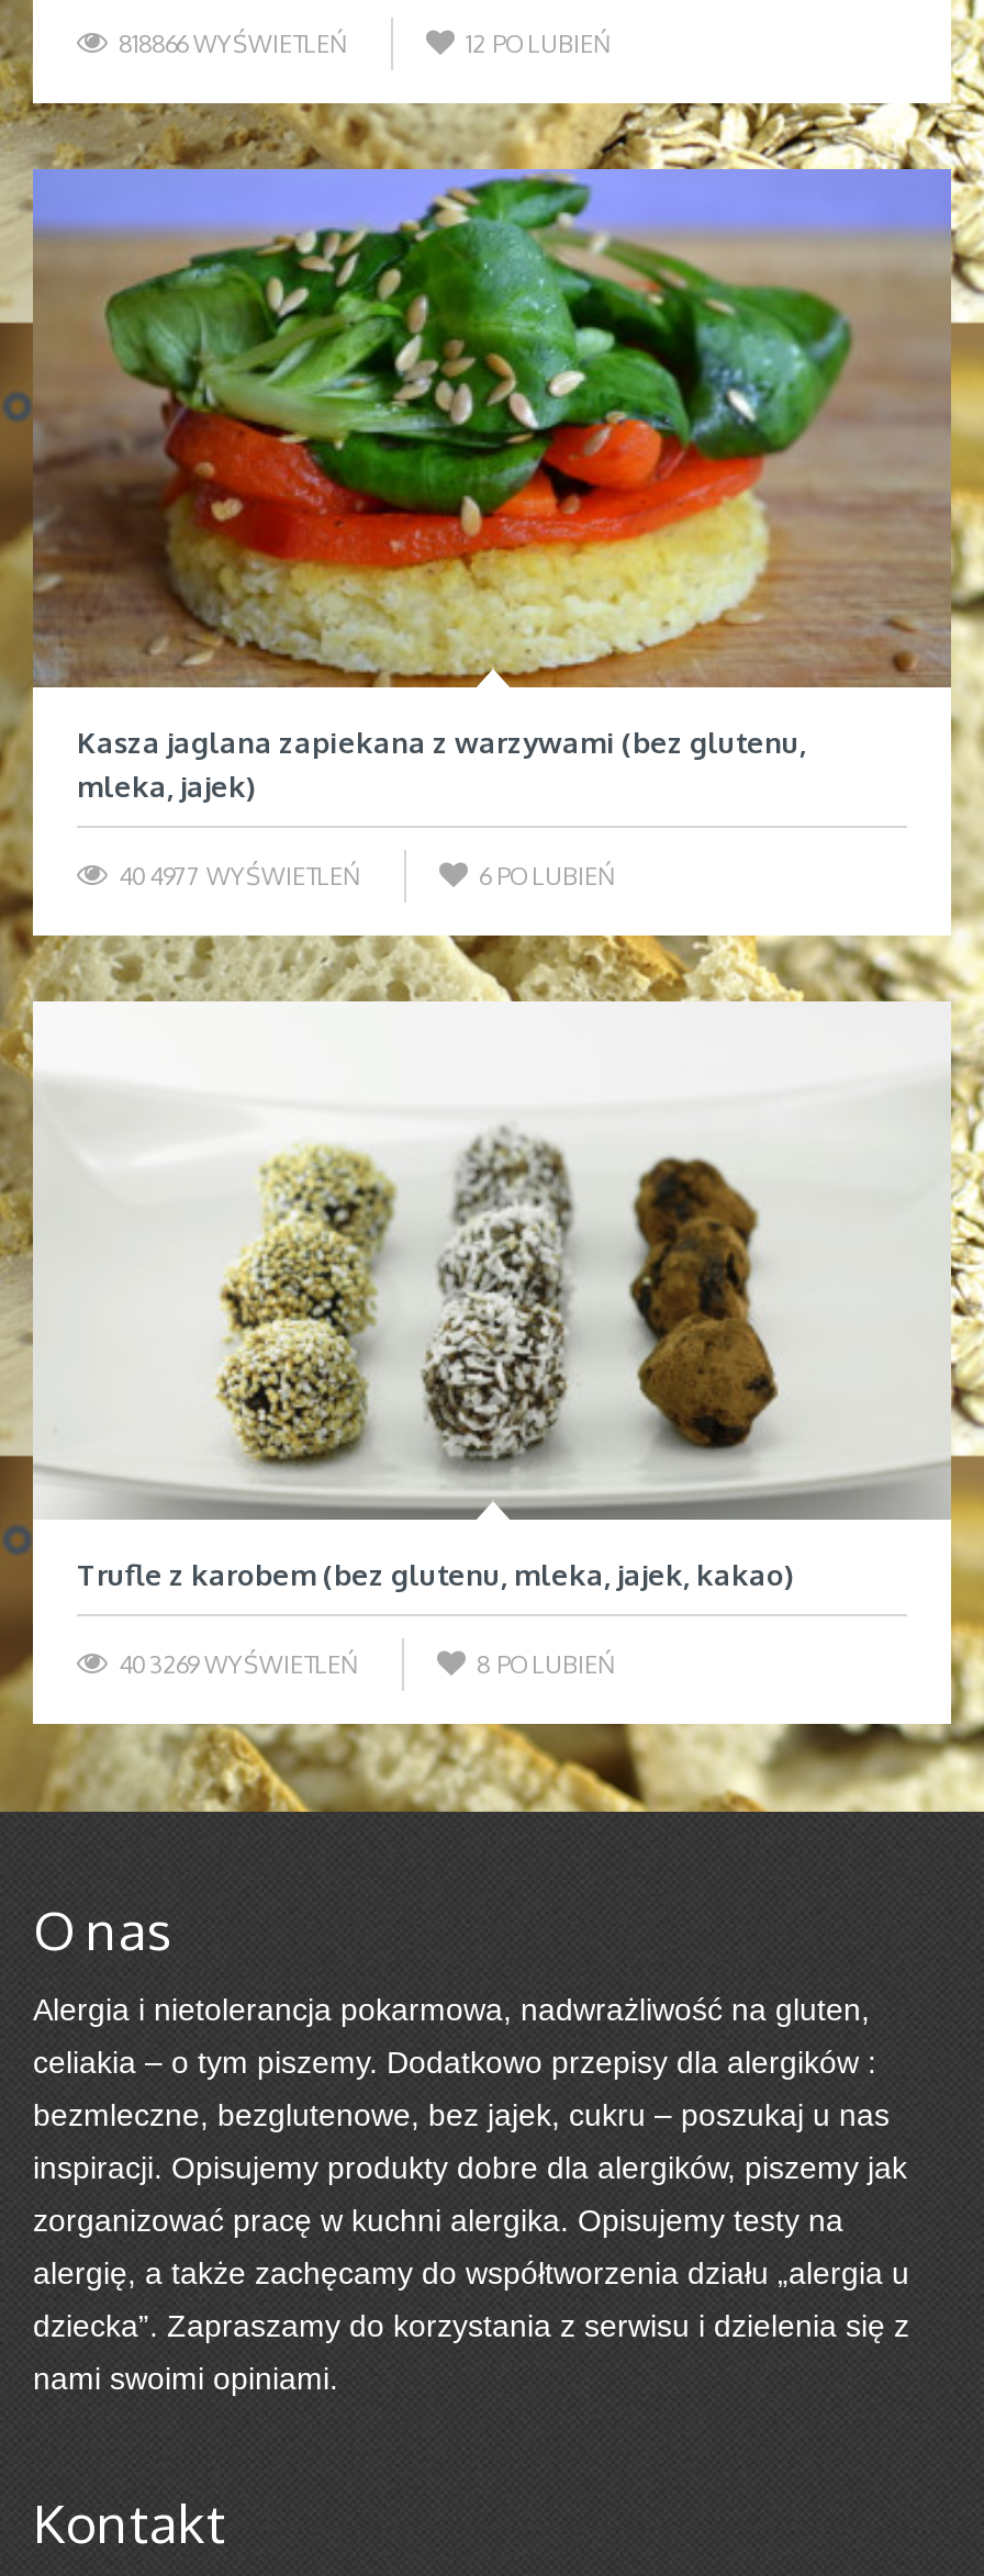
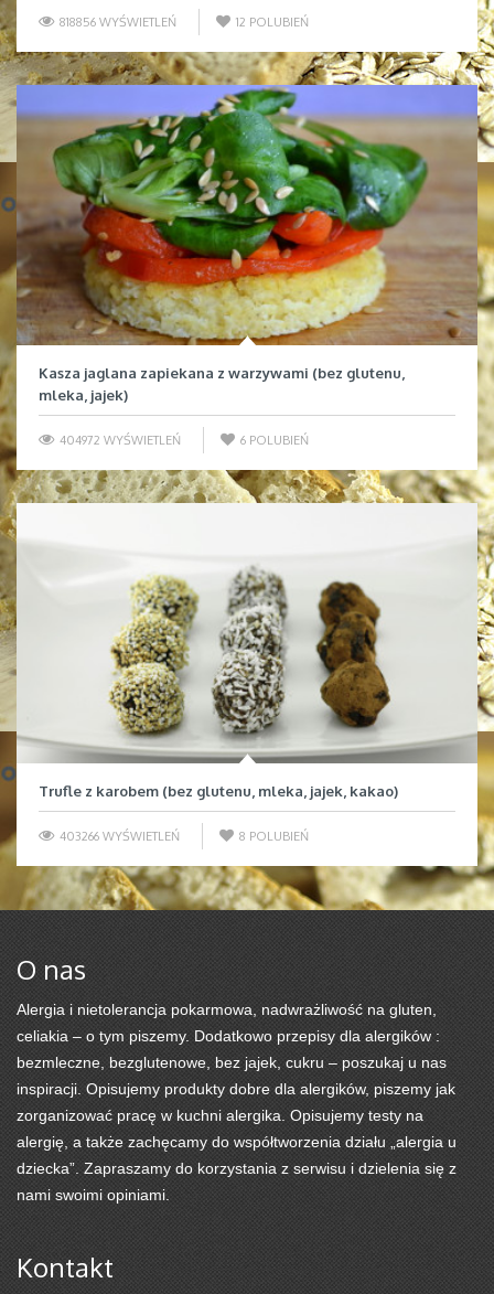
- 818866 WYŚWIETLEŃ
+ 818856 WYŚWIETLEŃ

- 404977 WYŚWIETLEŃ
+ 404972 WYŚWIETLEŃ

- 403269 WYŚWIETLEŃ
+ 403266 WYŚWIETLEŃ
